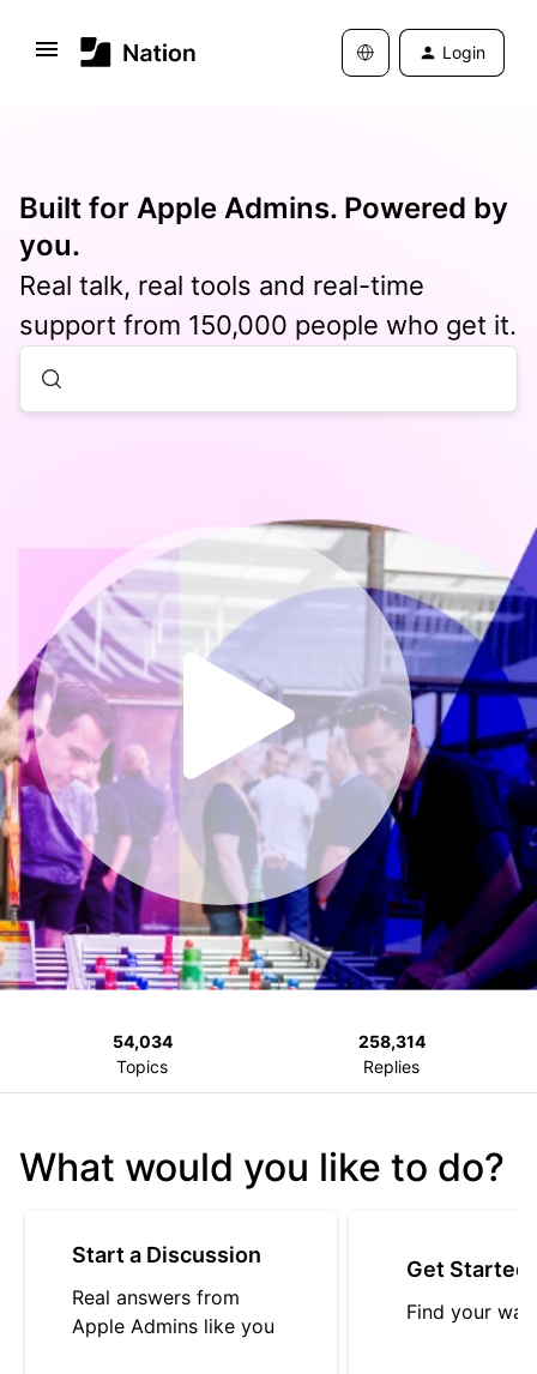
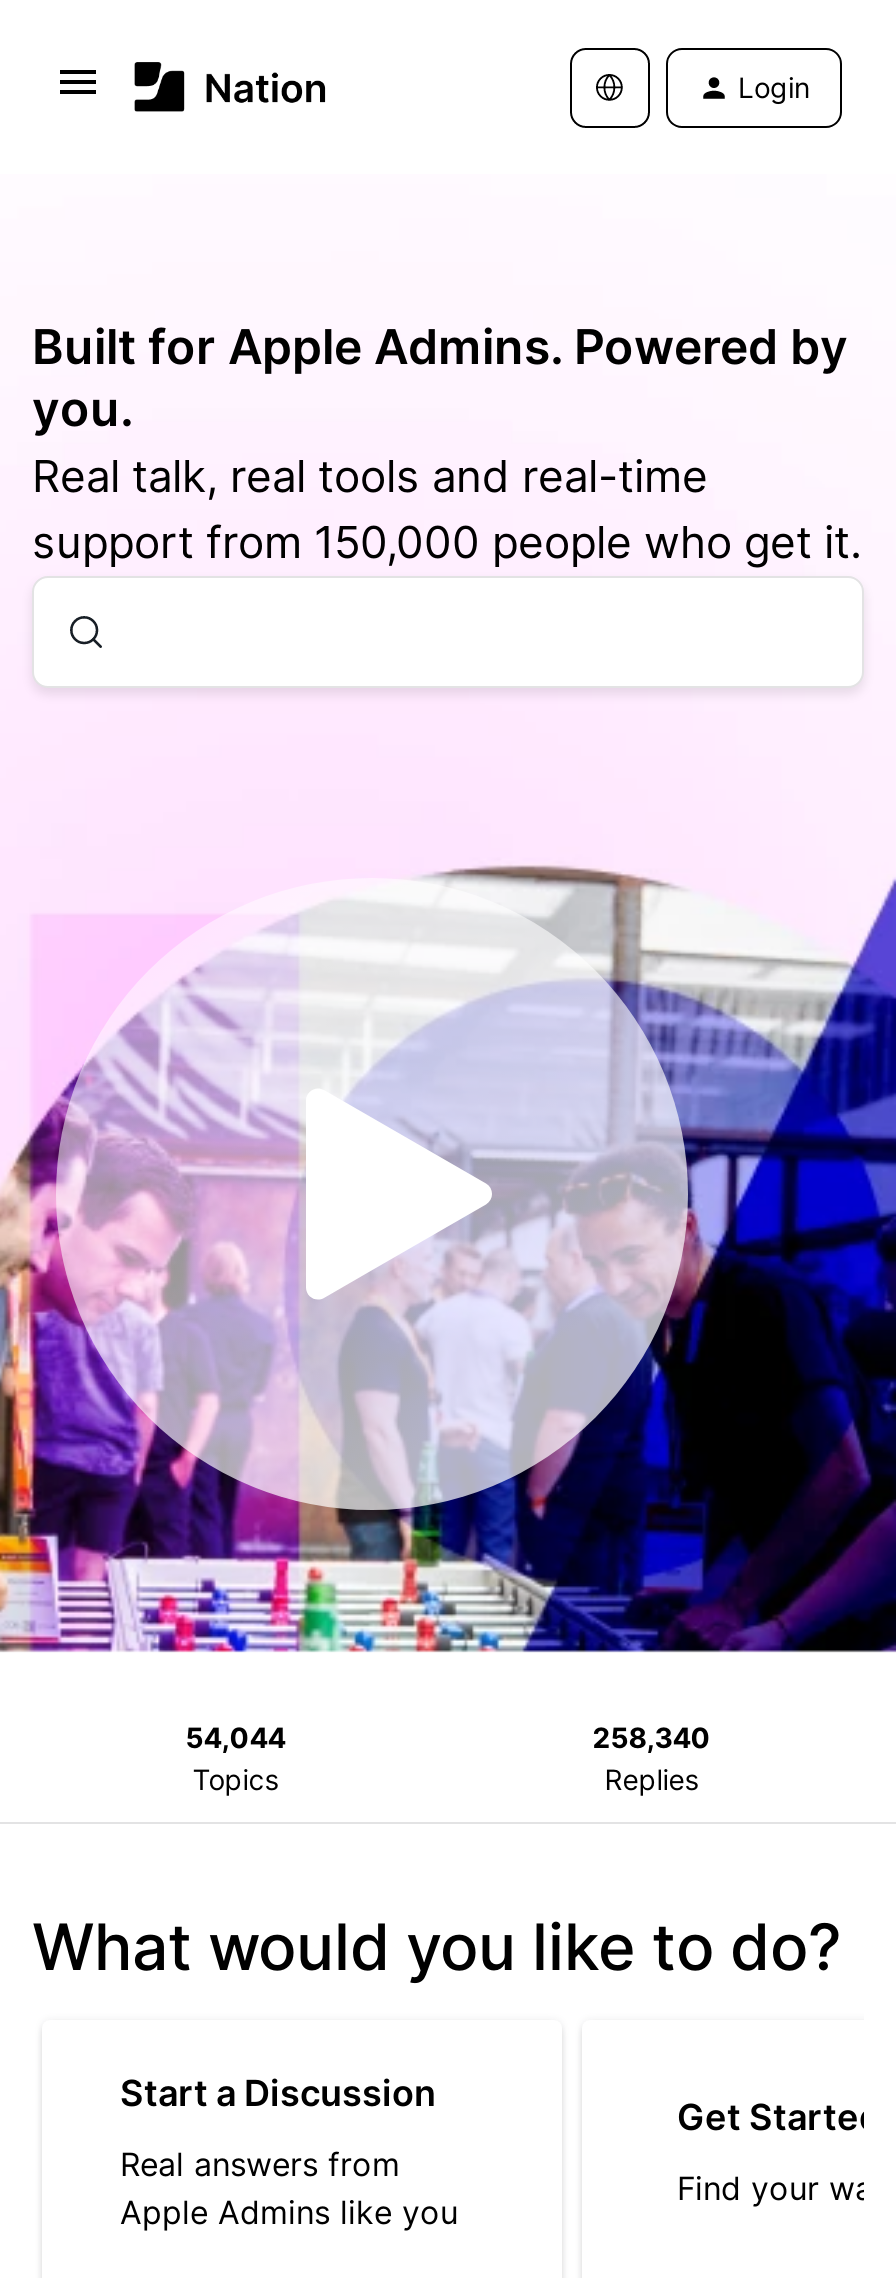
- 54,034
+ 54,044

- 258,314
+ 258,340
